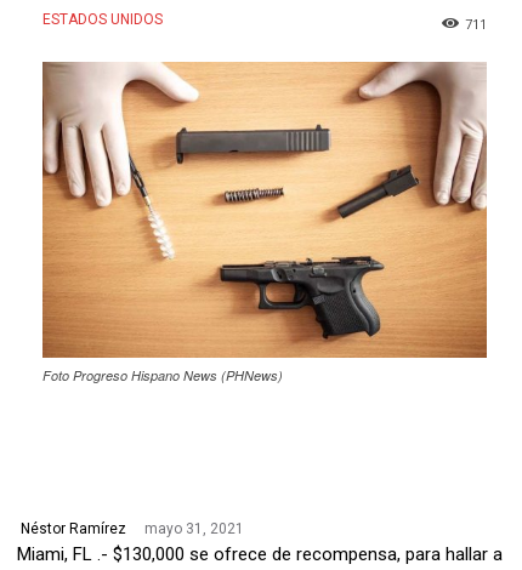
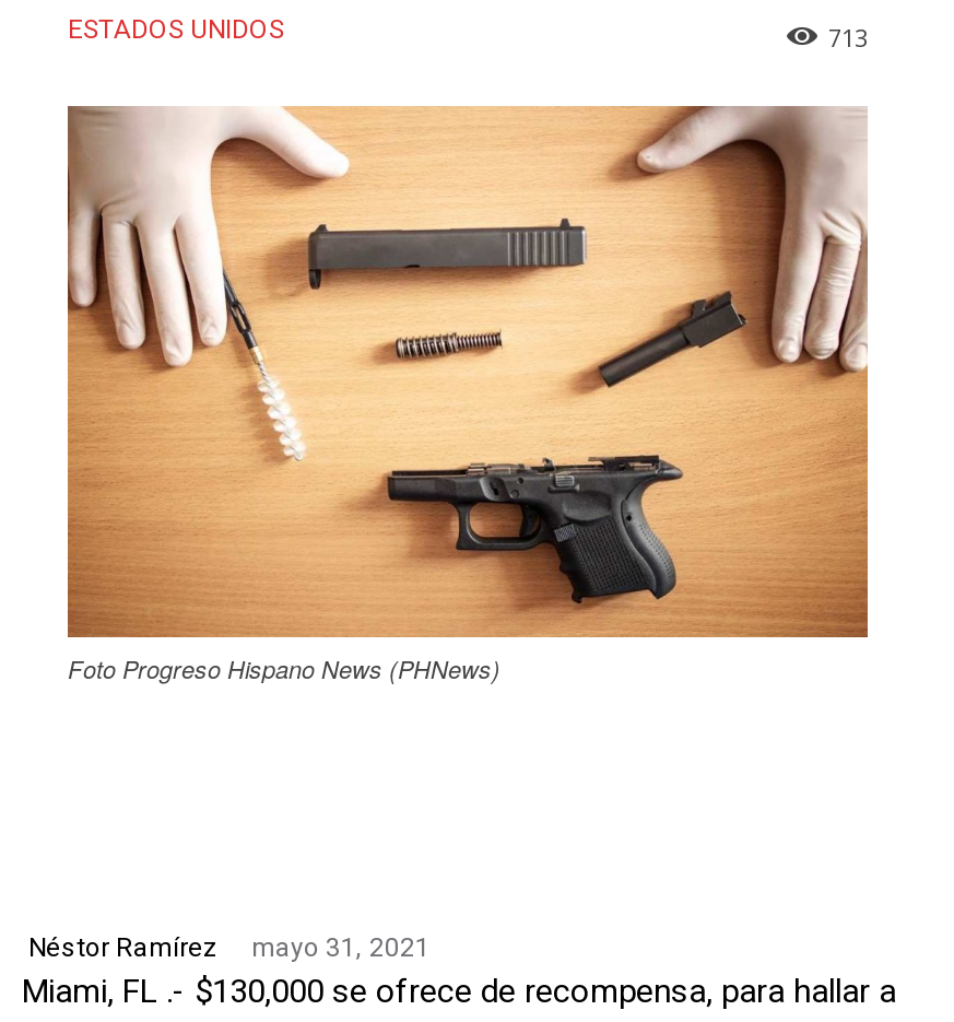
- 711
+ 713
